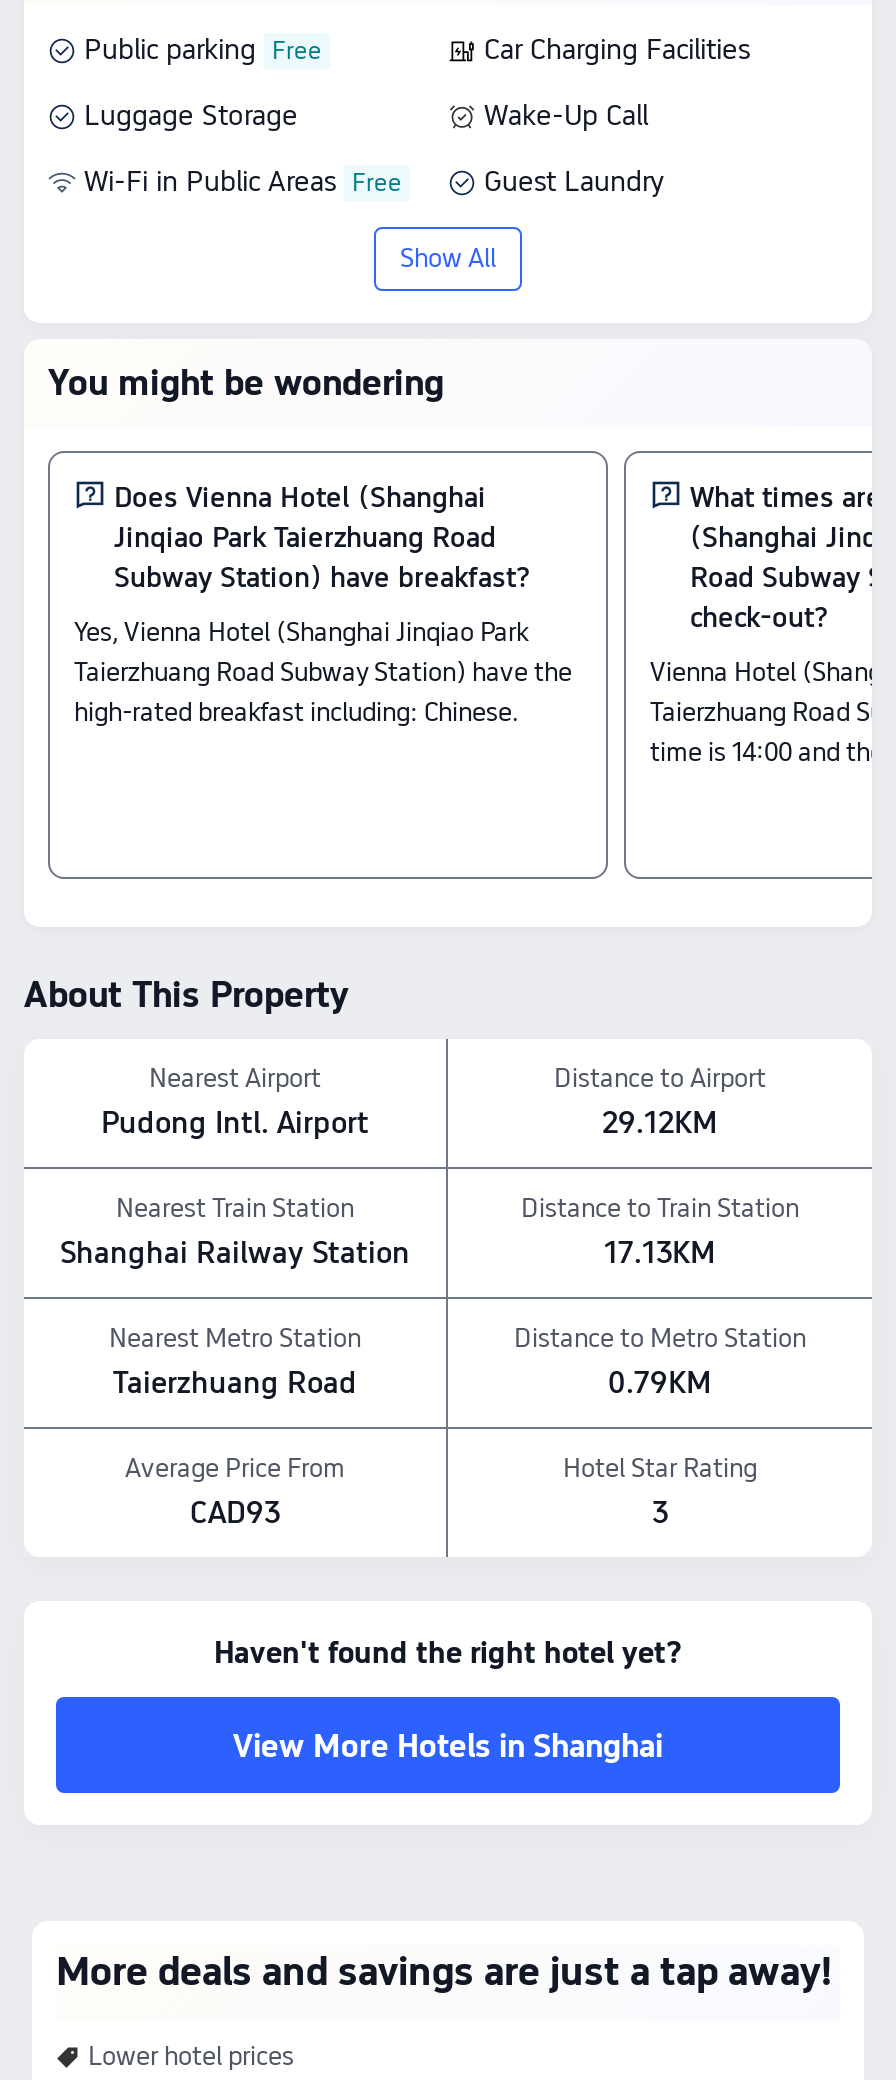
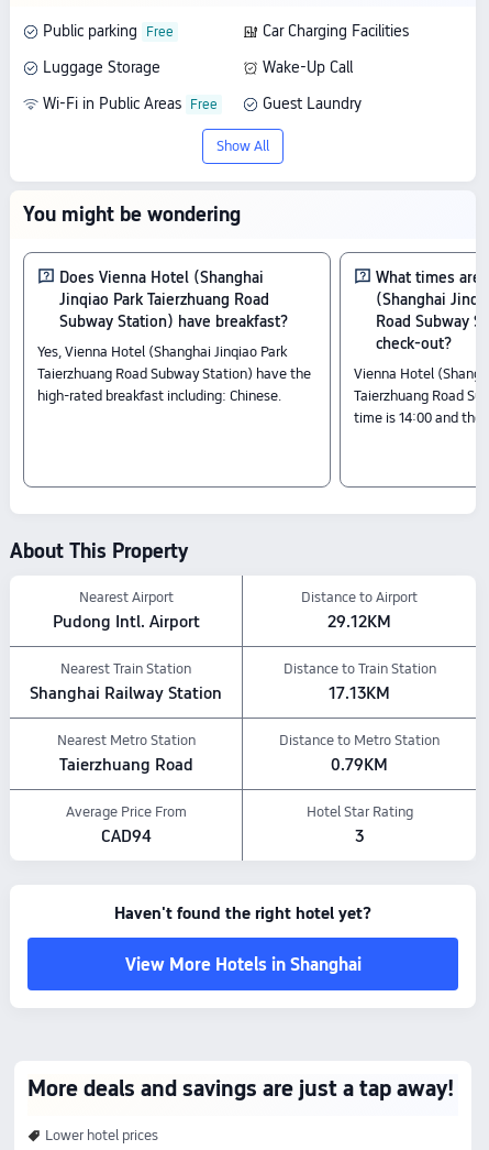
- CAD93
+ CAD94
